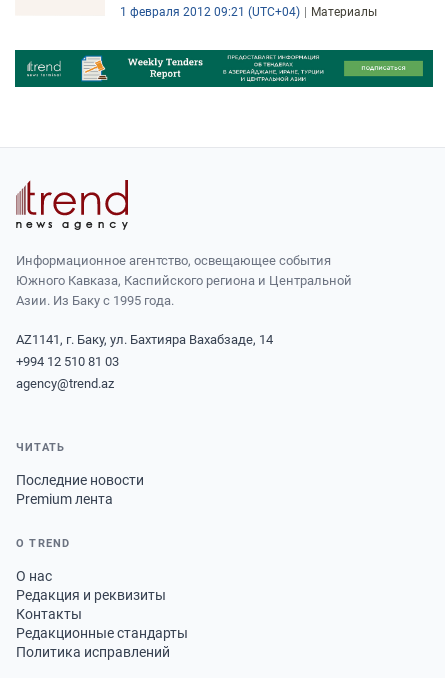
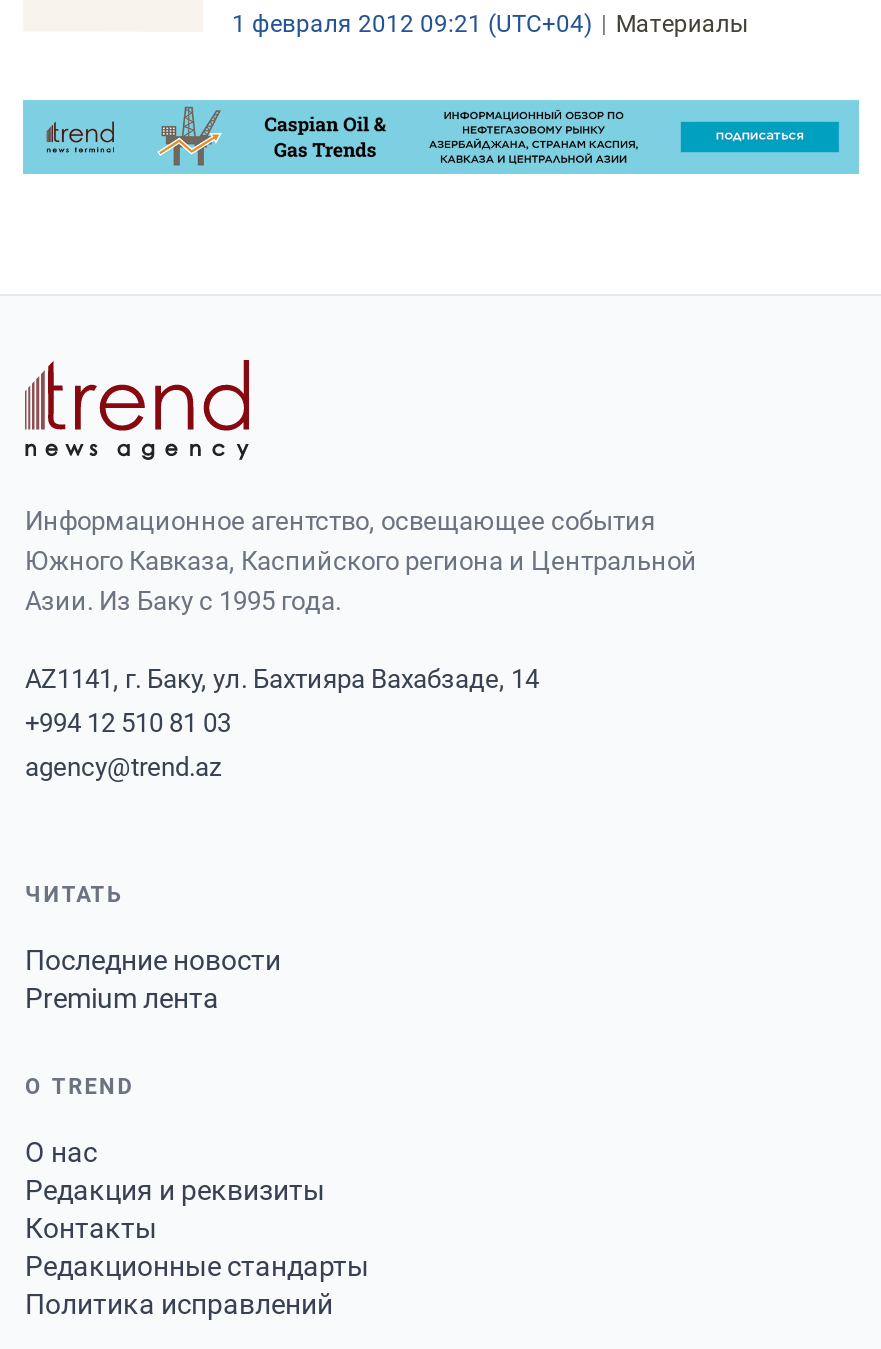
- [image]
+ [image]
